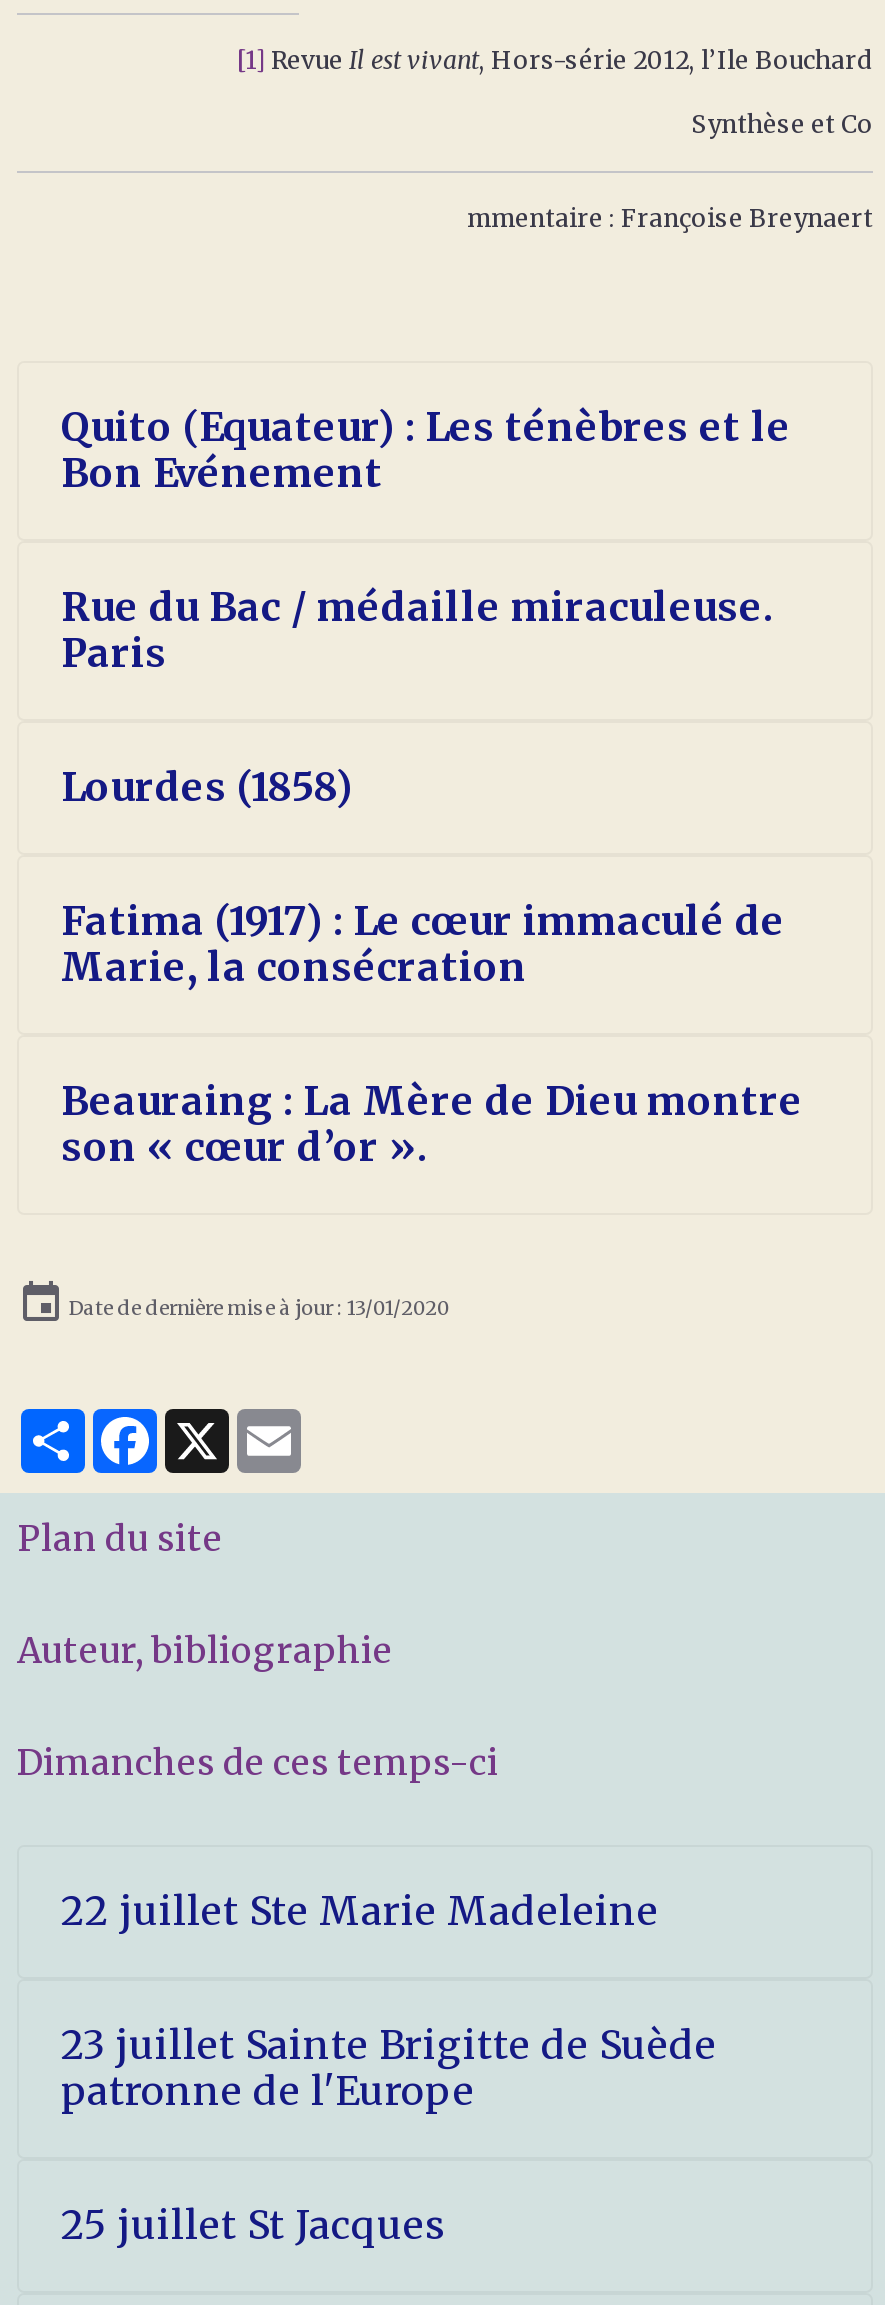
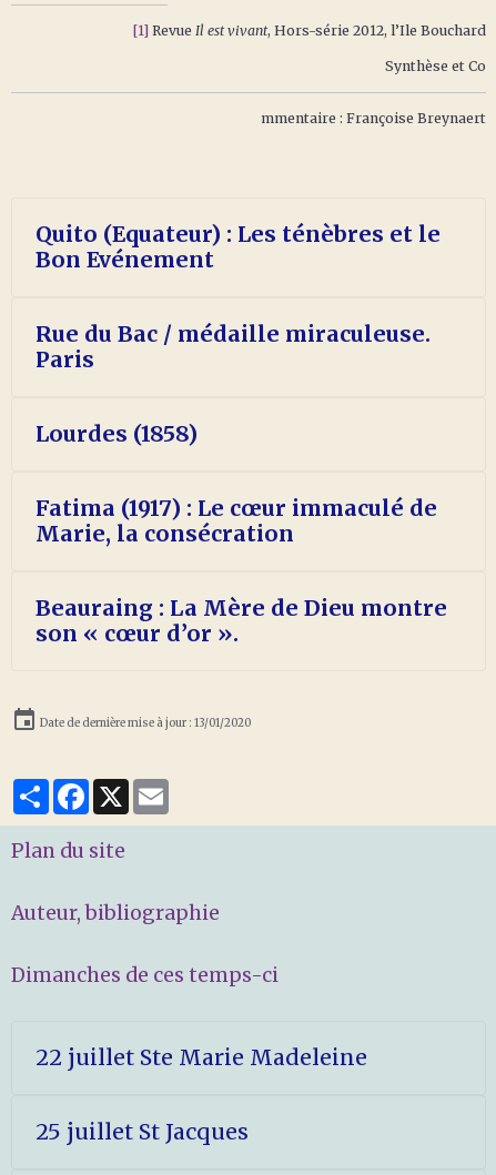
- 23 juillet Sainte Brigitte de Suède
- patronne de l'Europe
